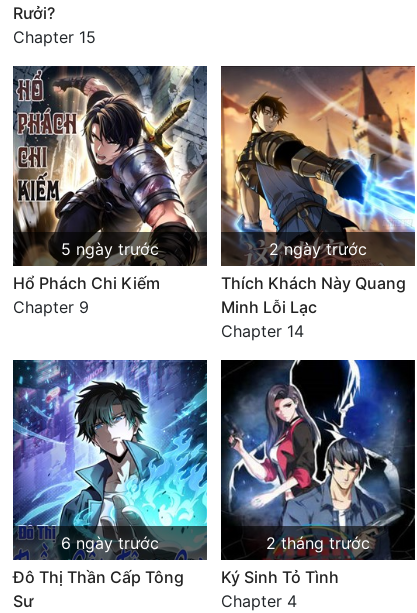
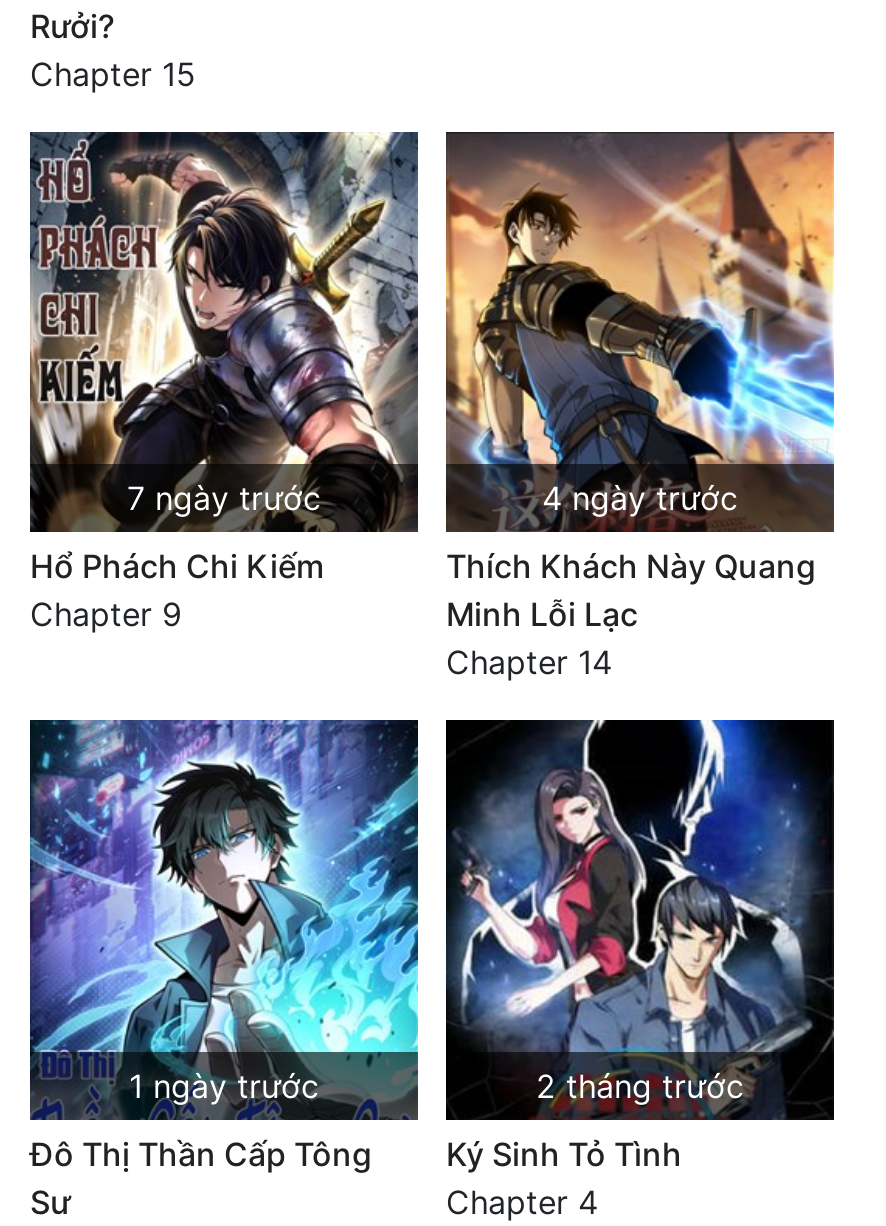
- 5 ngày trước
+ 7 ngày trước

- 2 ngày trước
+ 4 ngày trước

- 6 ngày trước
+ 1 ngày trước
